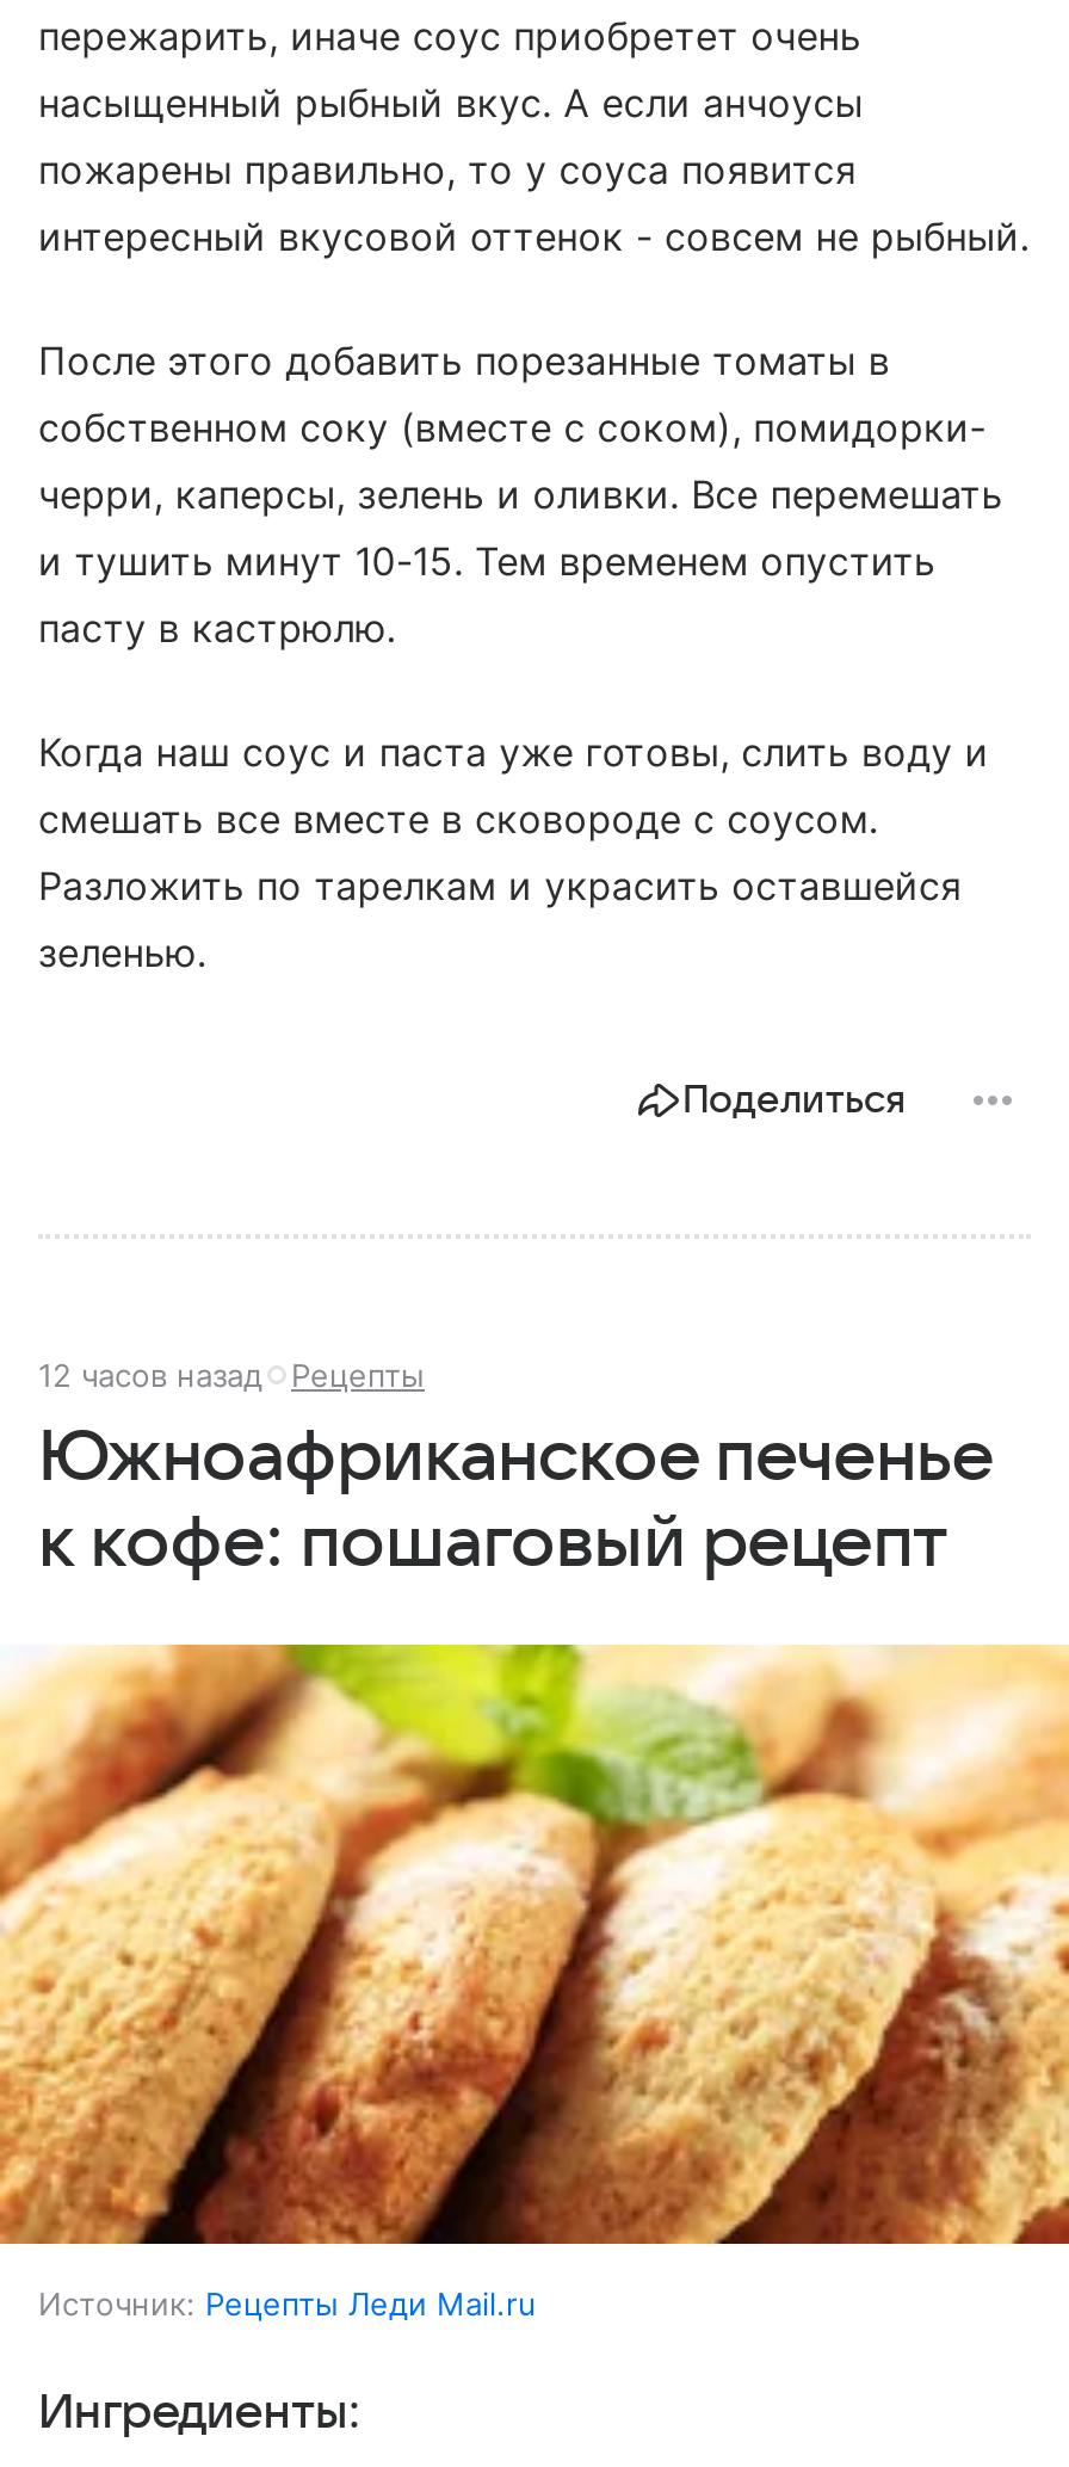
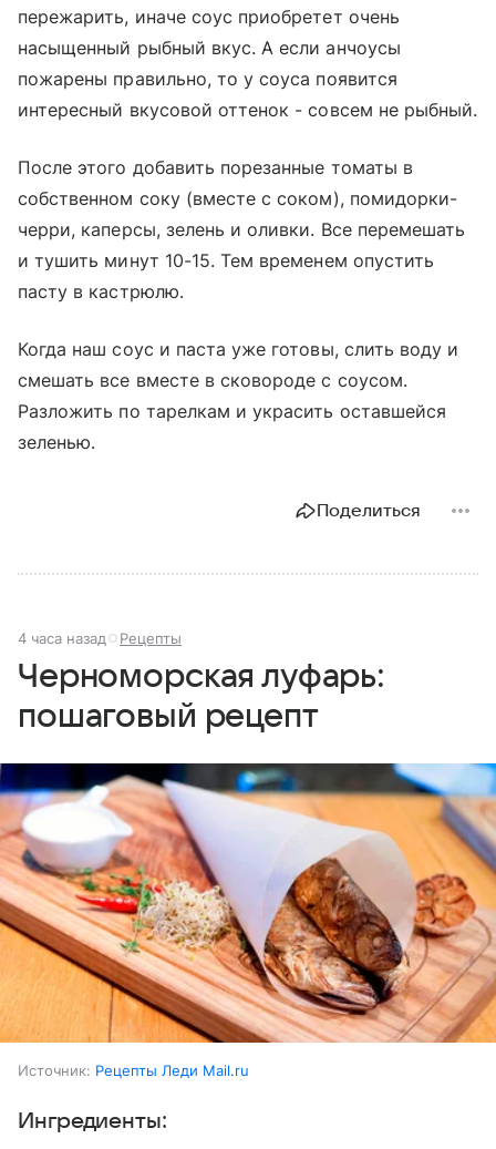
- 12 часов назад Рецепты
+ 4 часа назад Рецепты

- Южноафриканское печенье
- к кофе: пошаговый рецепт
+ Черноморская луфарь:
+ пошаговый рецепт

- [image]
+ [image]
